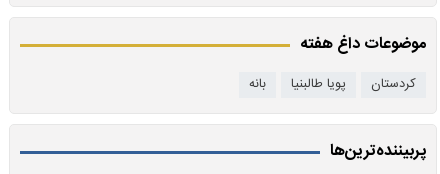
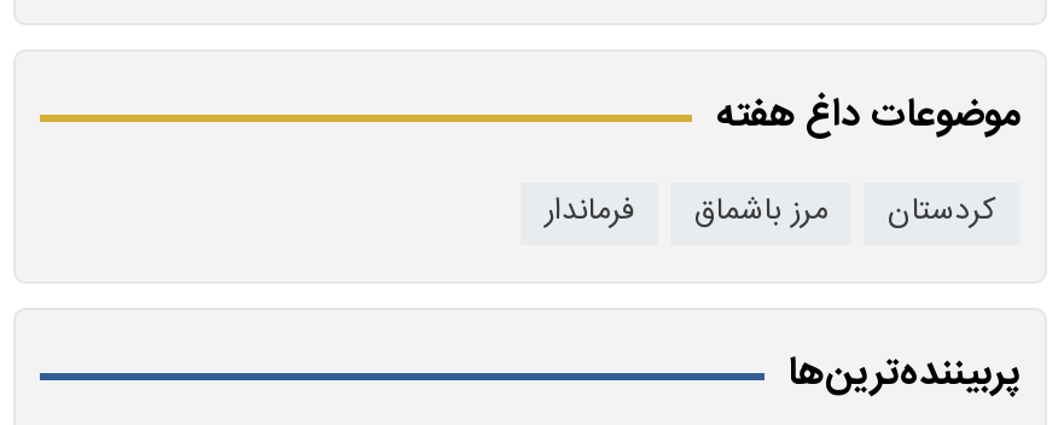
- پویا طالبنیا
- بانه
+ مرز باشماق
+ فرماندار
